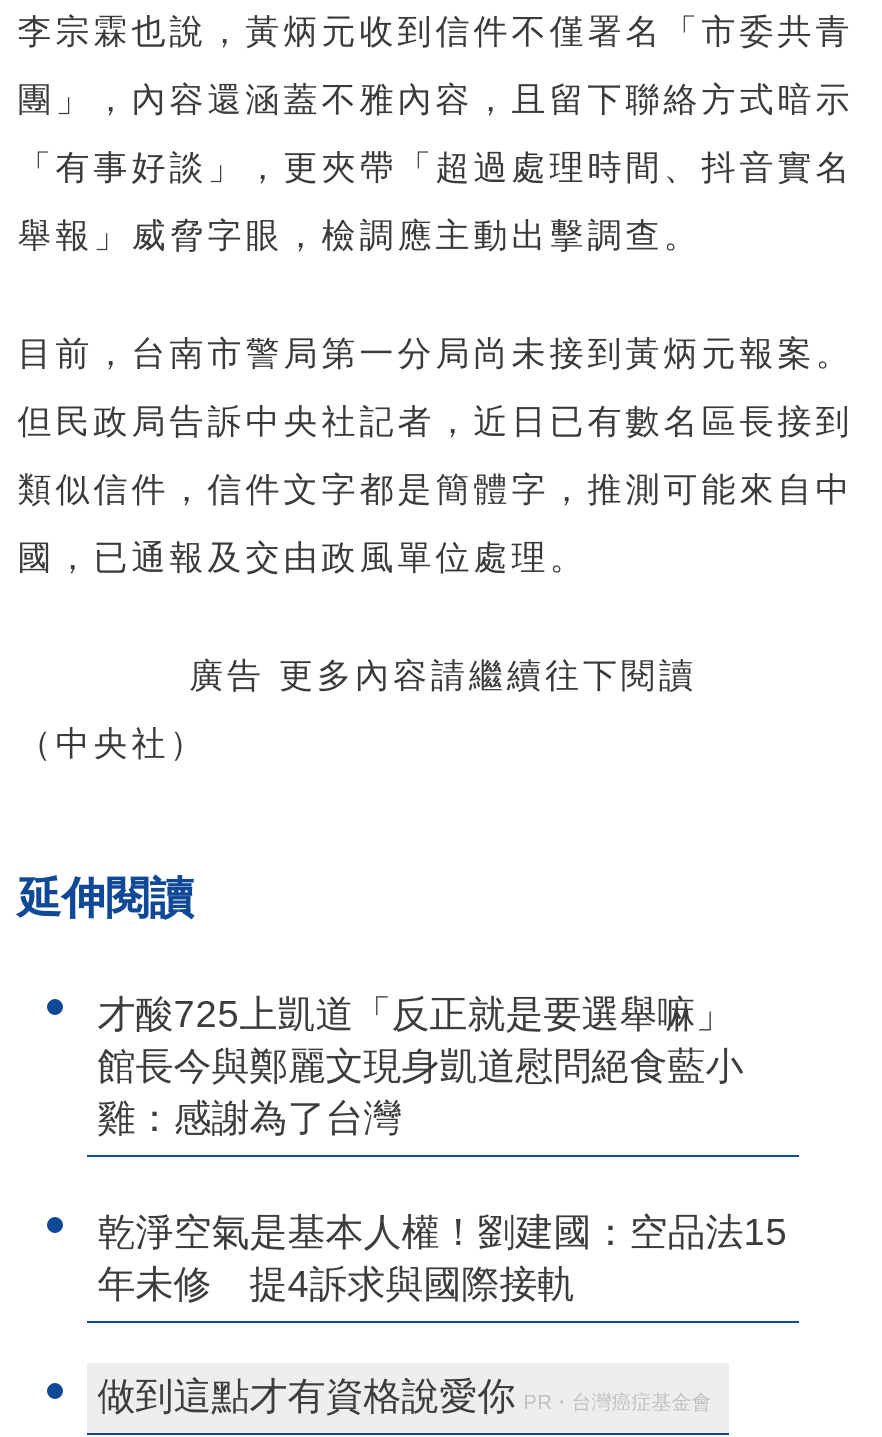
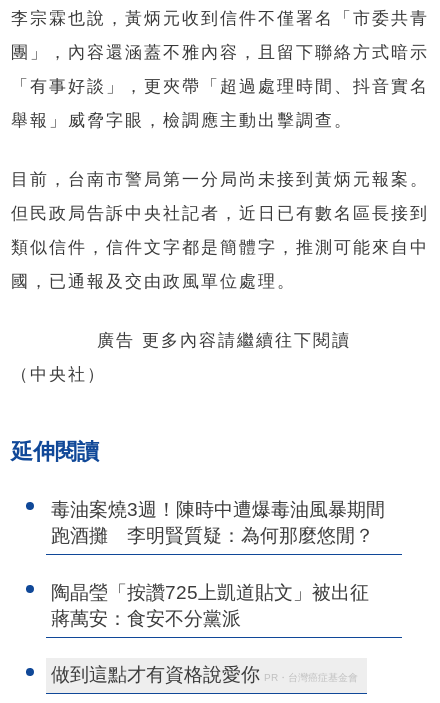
- 才酸725上凱道「反正就是要選舉嘛」
- 館長今與鄭麗文現身凱道慰問絕食藍小
- 雞：感謝為了台灣
+ 毒油案燒3週！陳時中遭爆毒油風暴期間
+ 跑酒攤 李明賢質疑：為何那麼悠閒？

- 乾淨空氣是基本人權！劉建國：空品法15
- 年未修 提4訴求與國際接軌
+ 陶晶瑩「按讚725上凱道貼文」被出征
+ 蔣萬安：食安不分黨派
